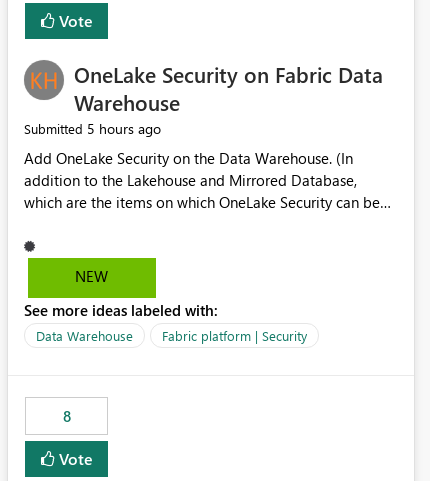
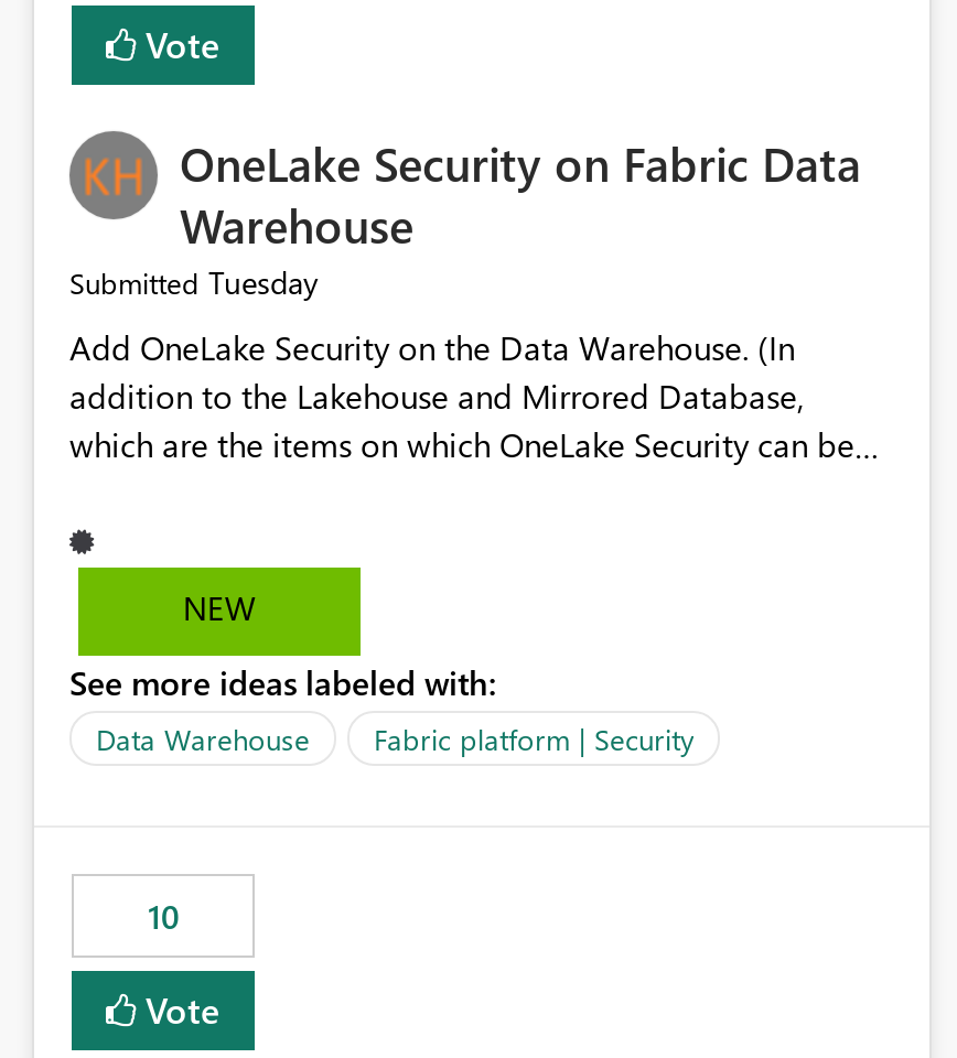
- Submitted 5 hours ago
+ Submitted Tuesday

- 8
+ 10
